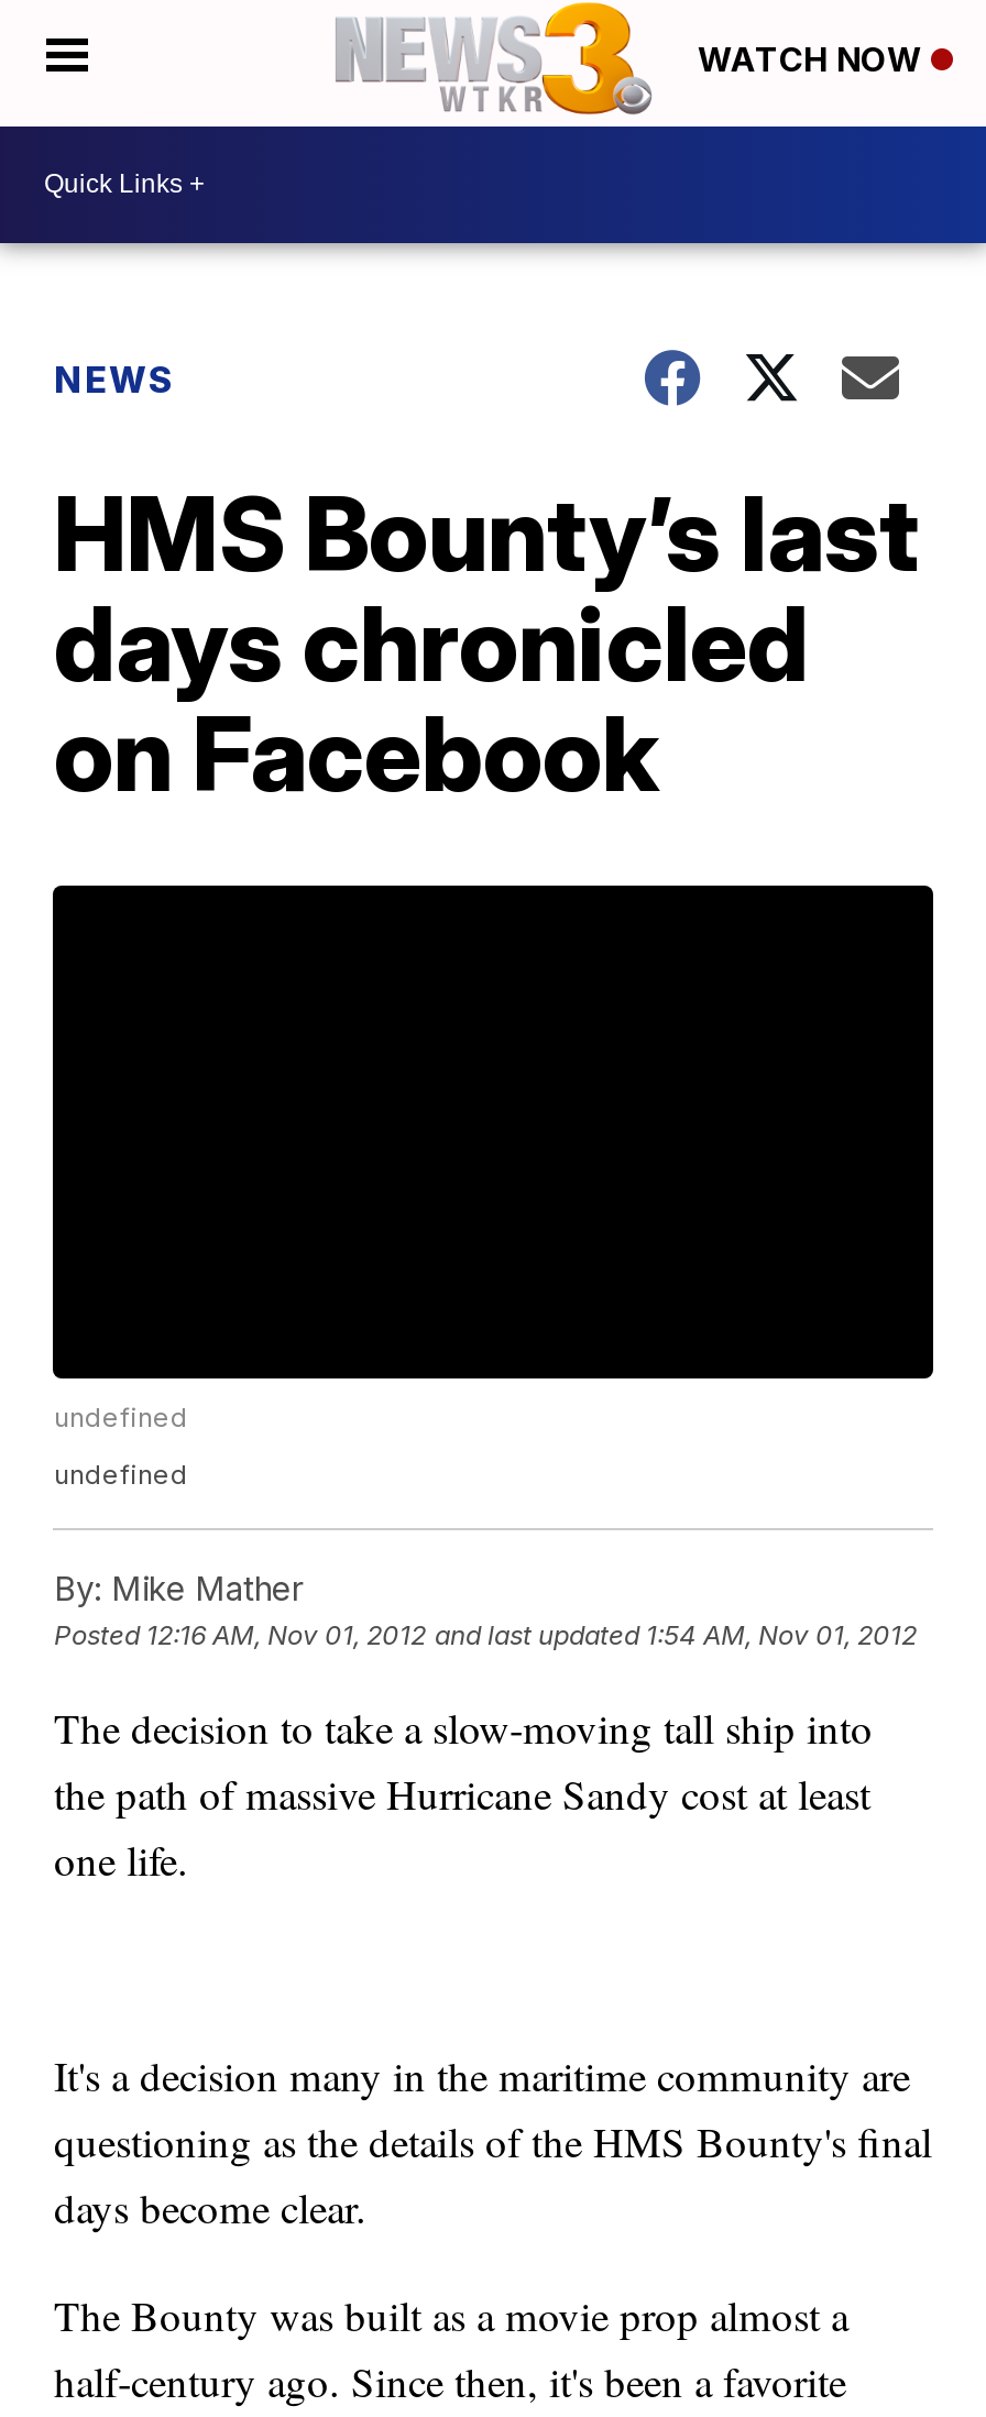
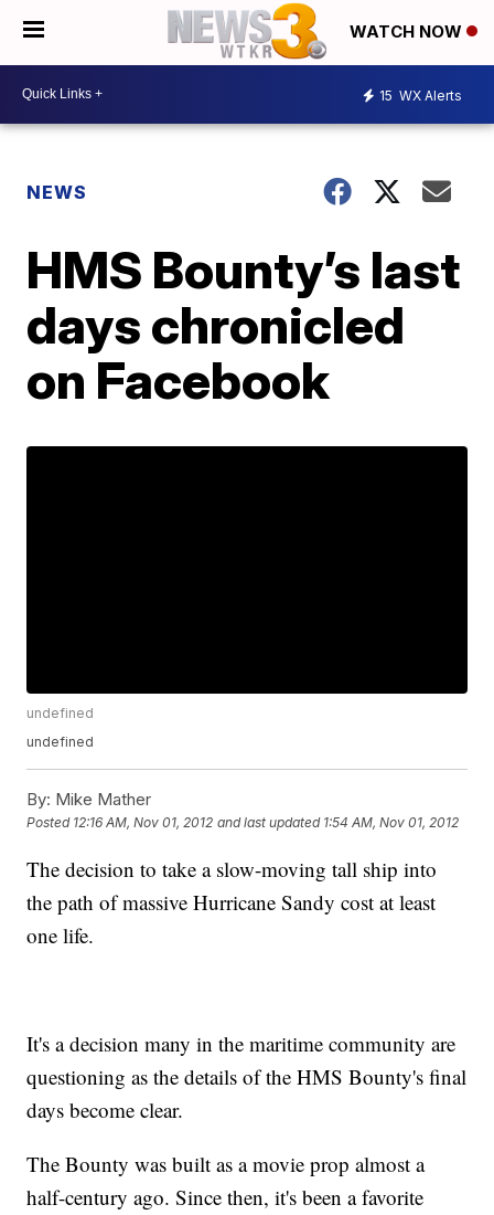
+ 15 WX Alerts
